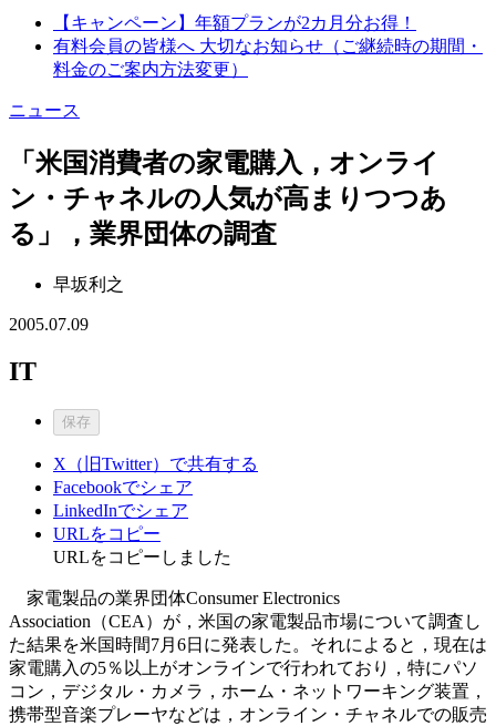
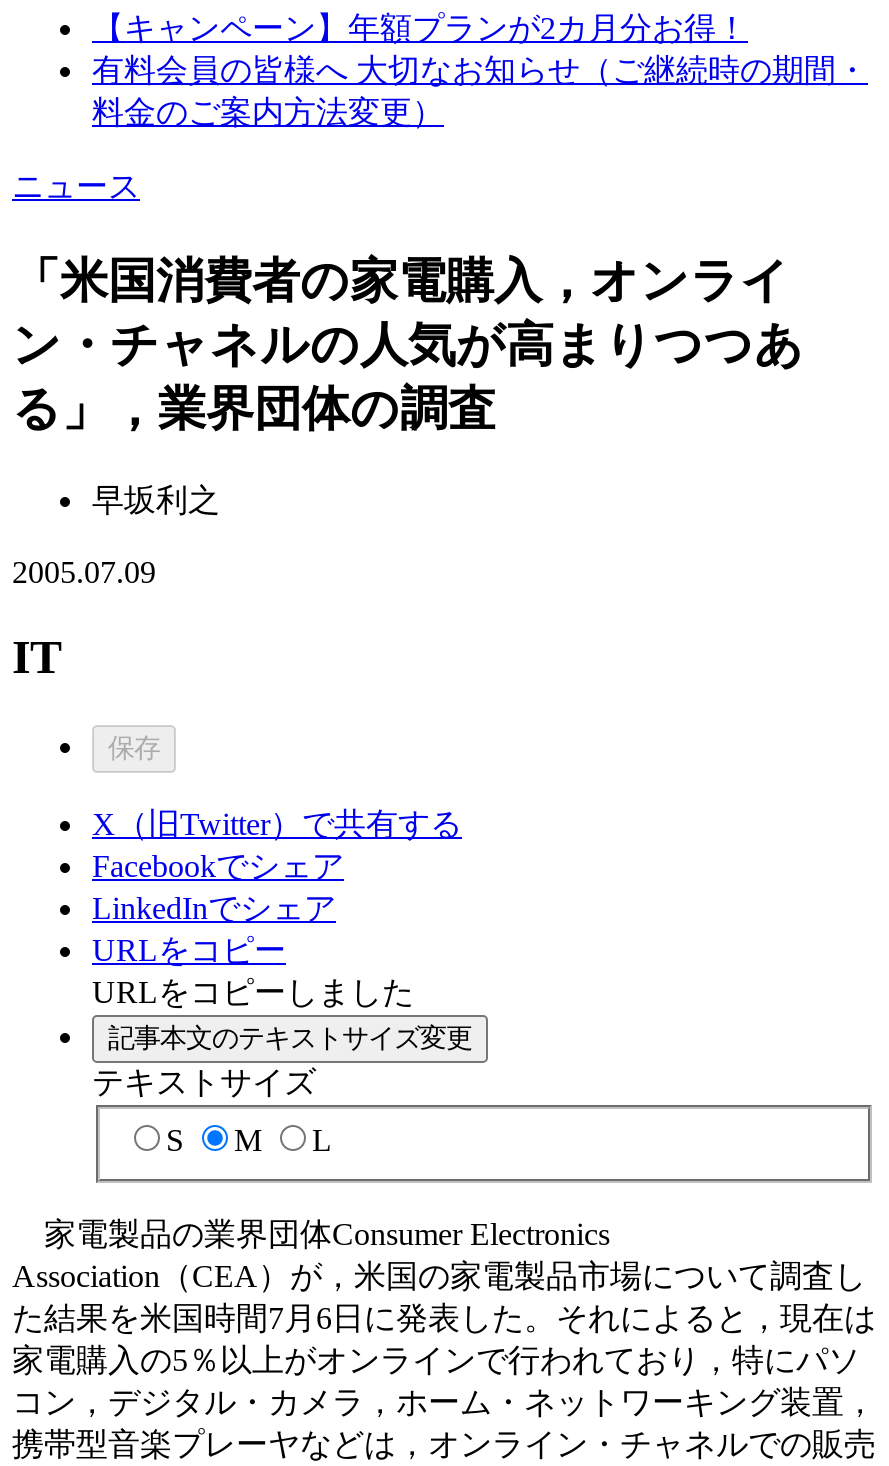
+ 記事本文のテキストサイズ変更
+ テキストサイズ
+ S
+ M
+ L
